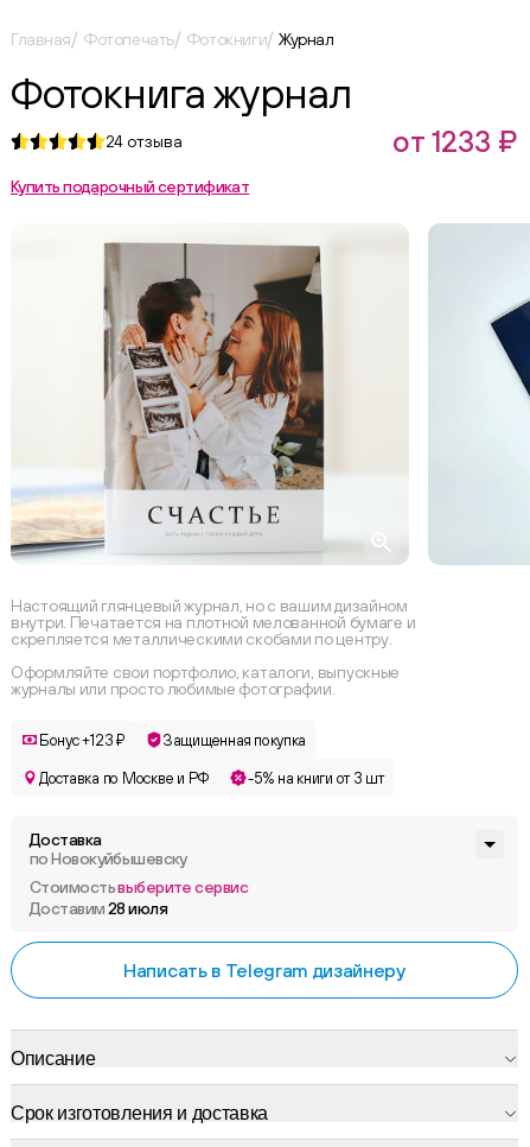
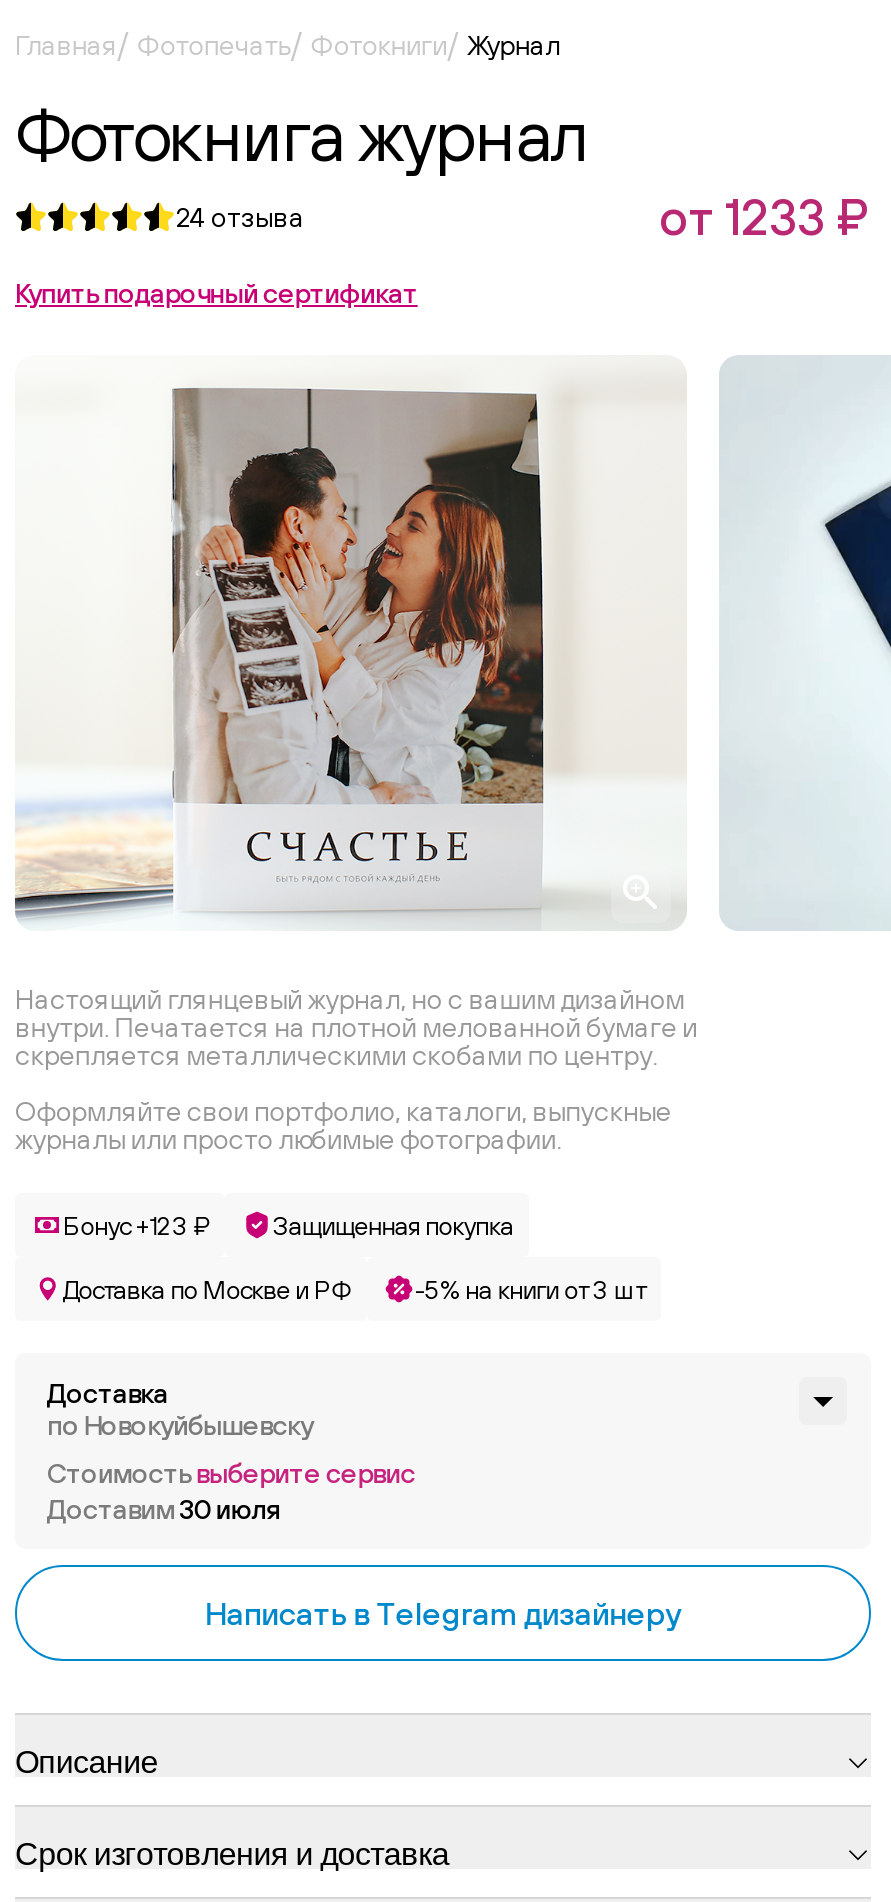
- Доставим 28 июля
+ Доставим 30 июля
